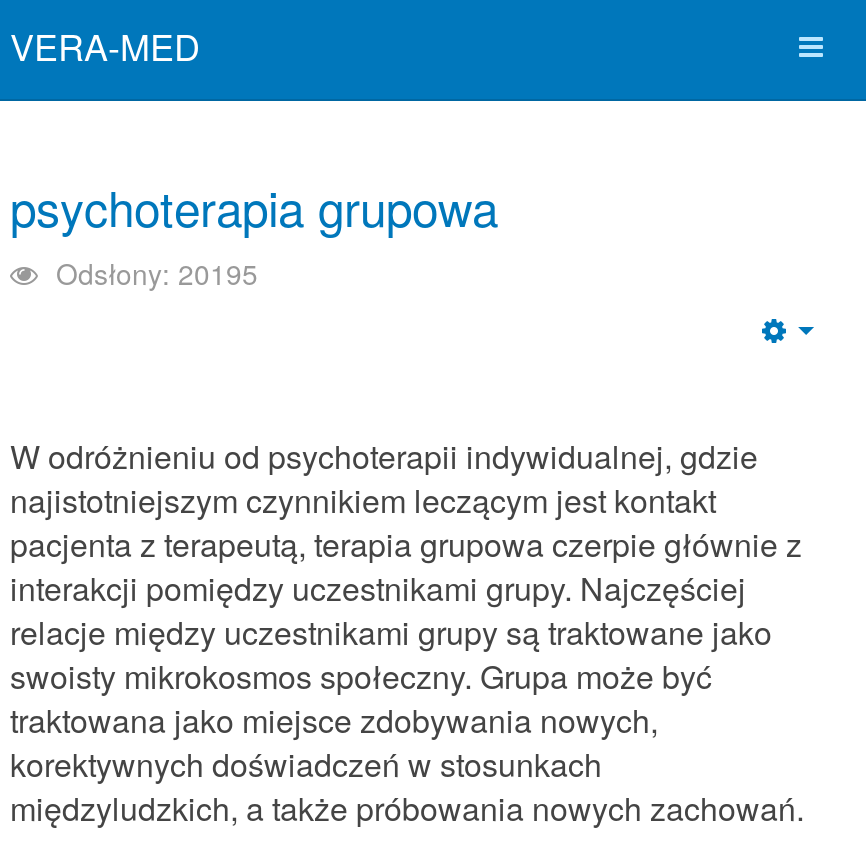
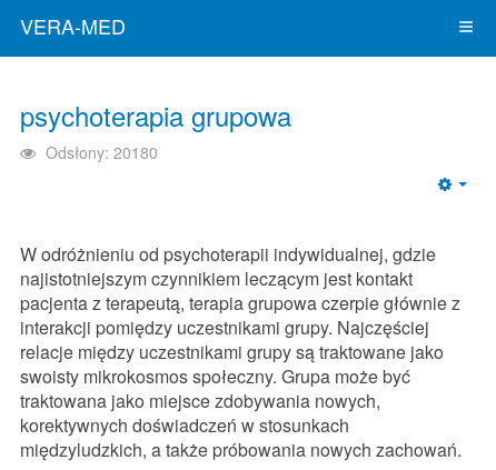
- Odsłony: 20195
+ Odsłony: 20180
